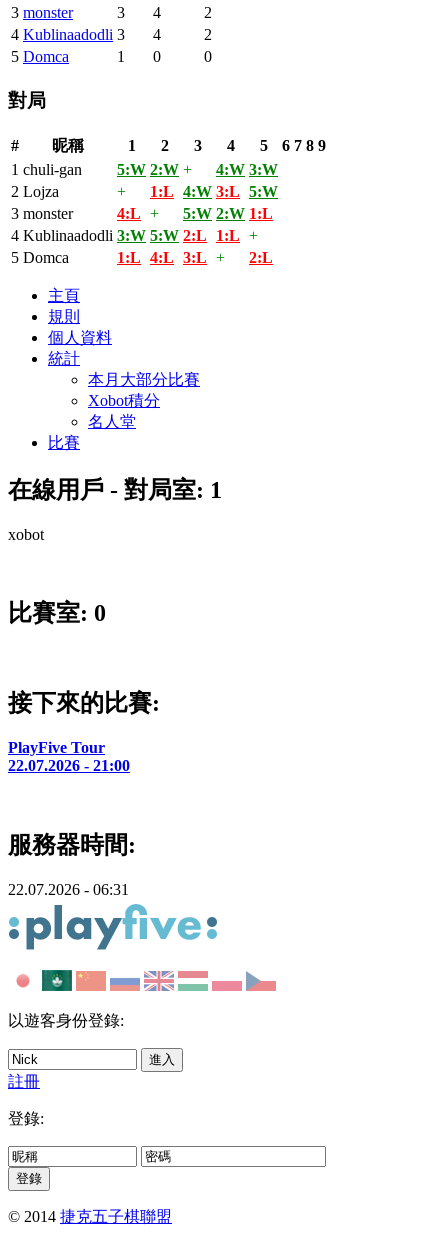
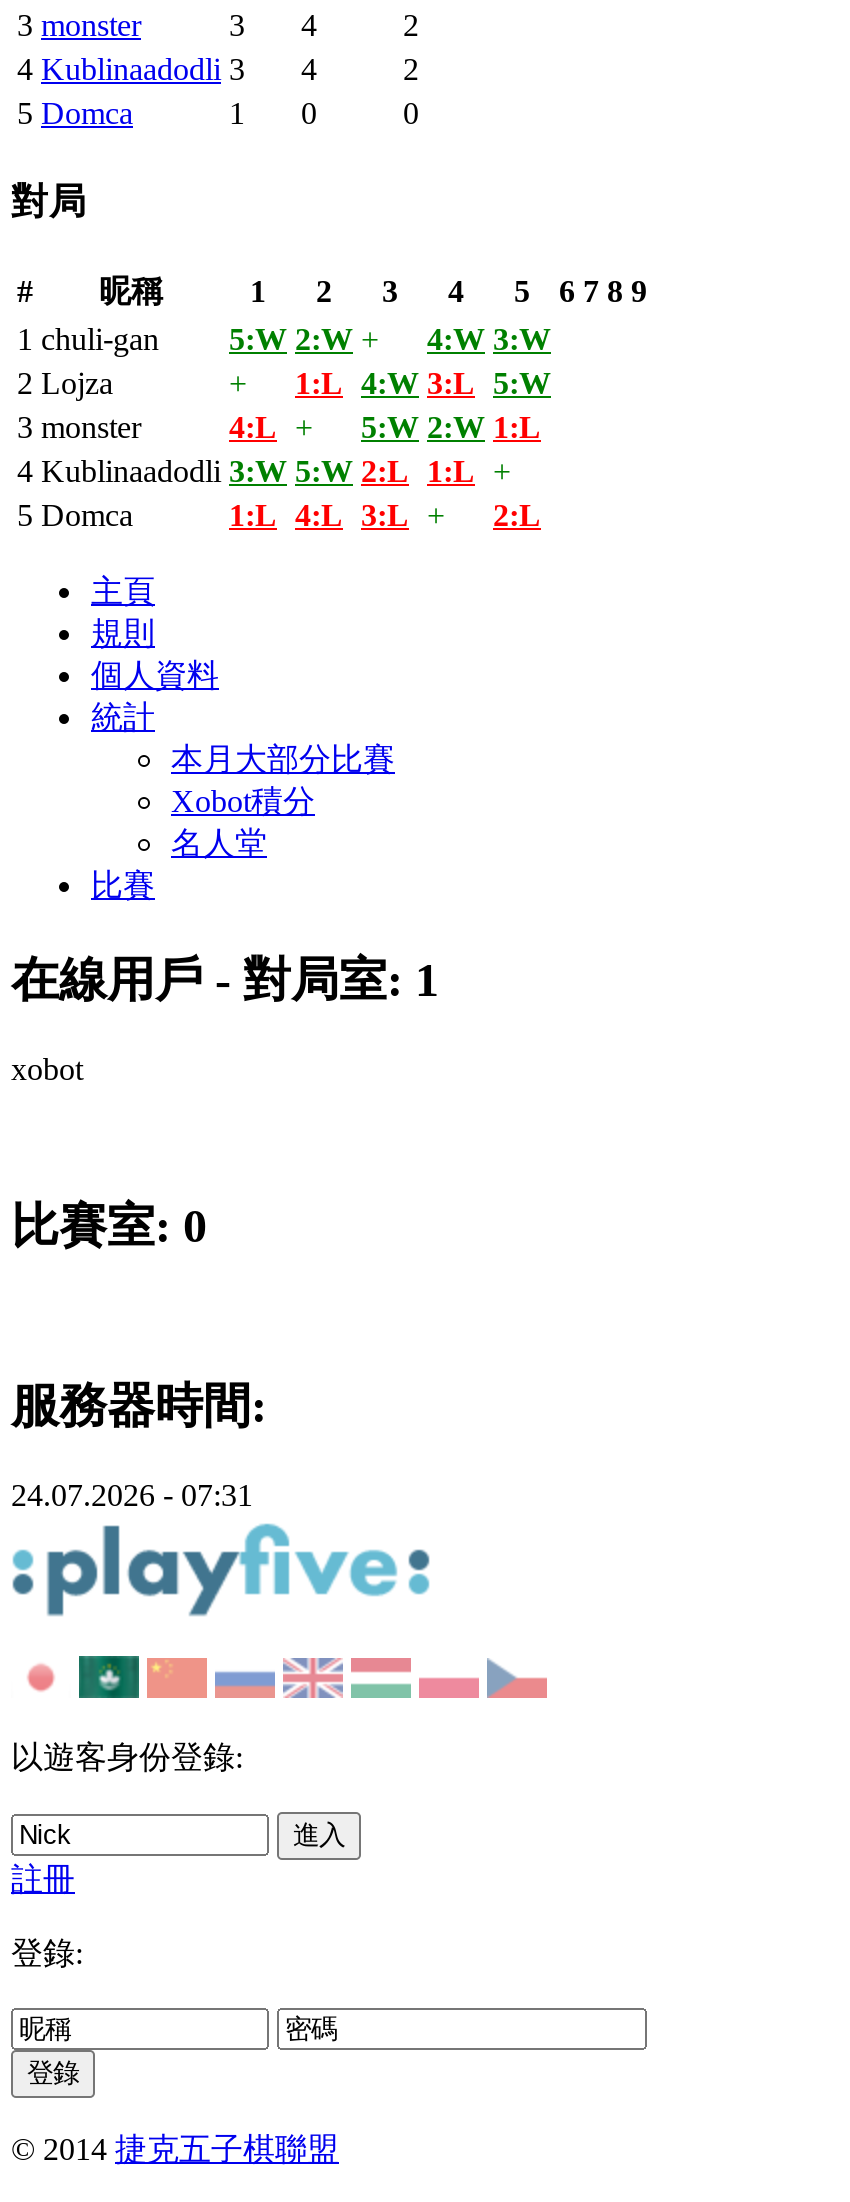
- 接下來的比賽:
- PlayFive Tour
- 22.07.2026 - 21:00

- 22.07.2026 - 06:31
+ 24.07.2026 - 07:31
